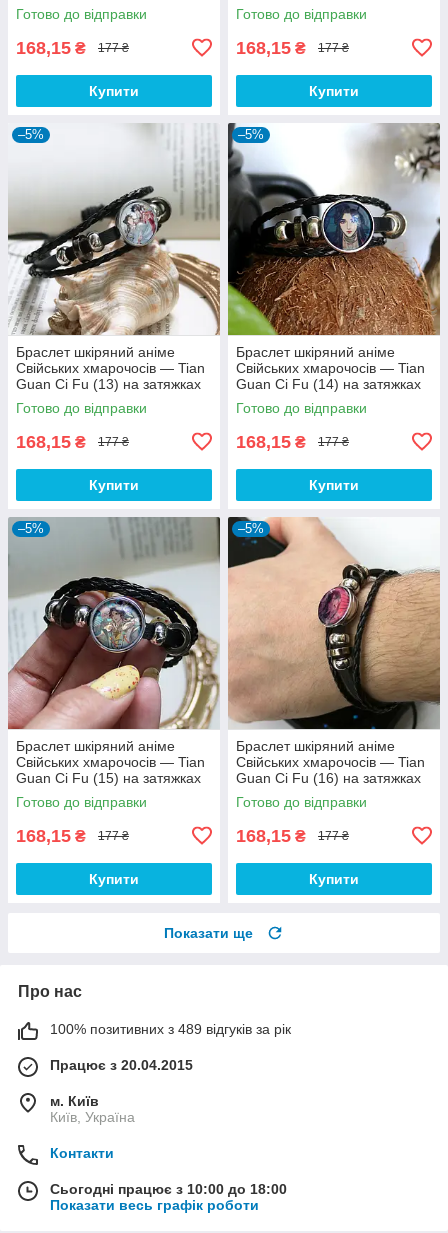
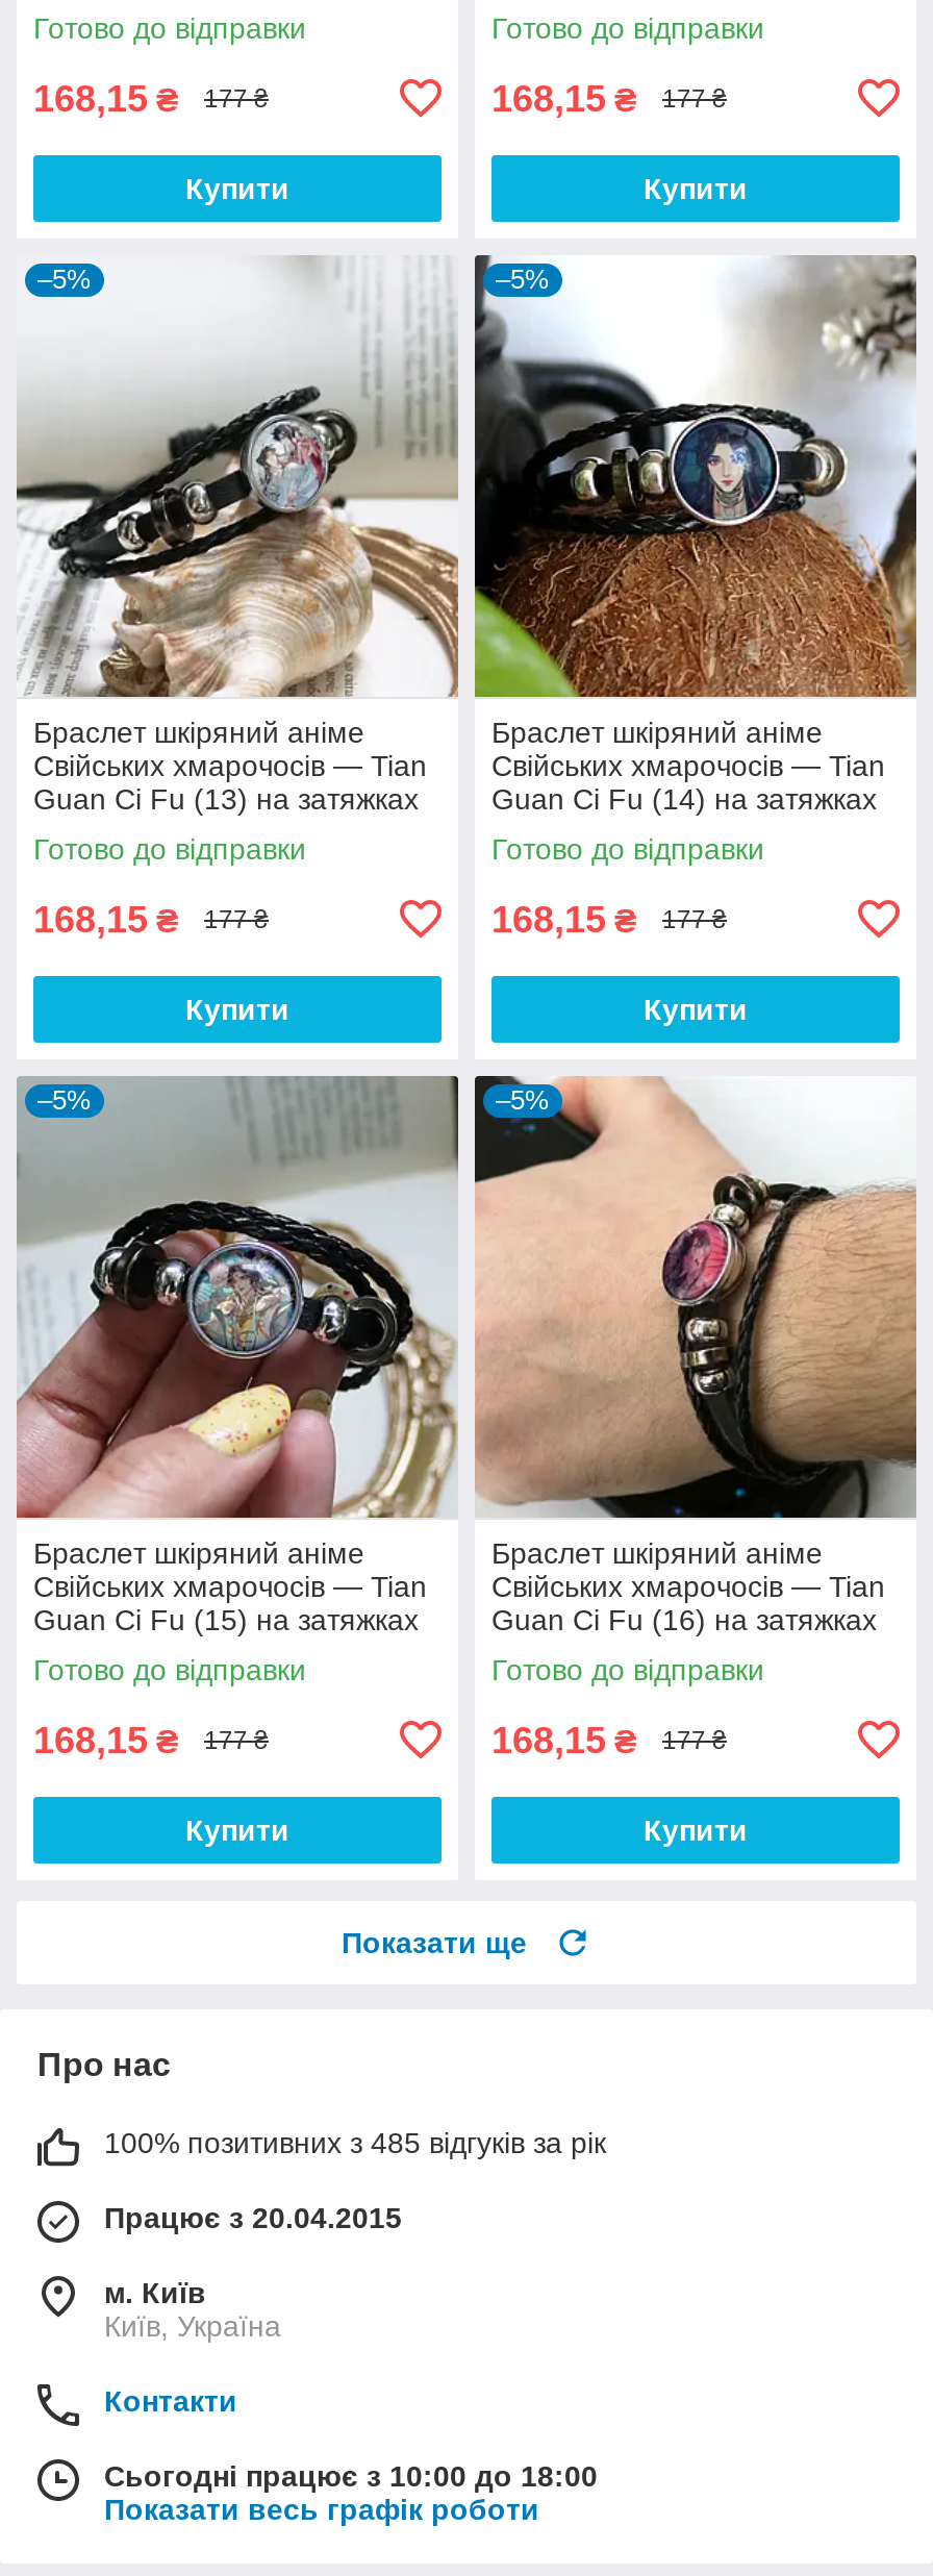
- 100% позитивних з 489 відгуків за рік
+ 100% позитивних з 485 відгуків за рік
